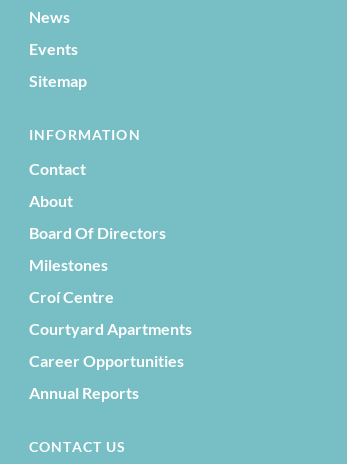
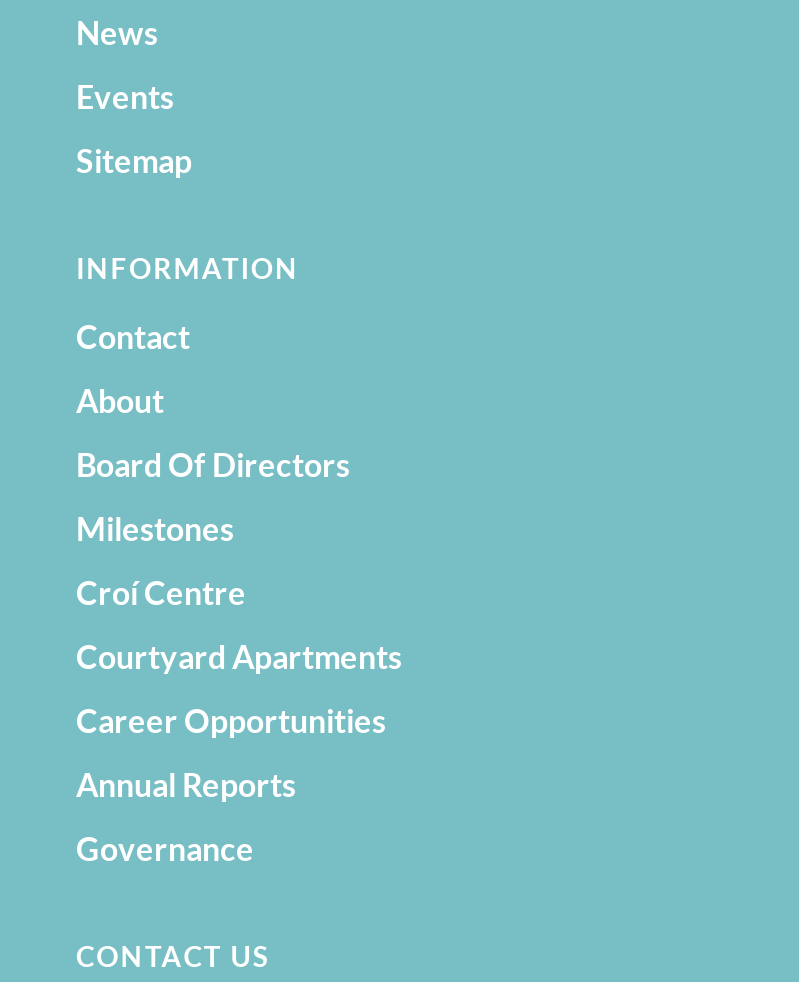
+ Governance
